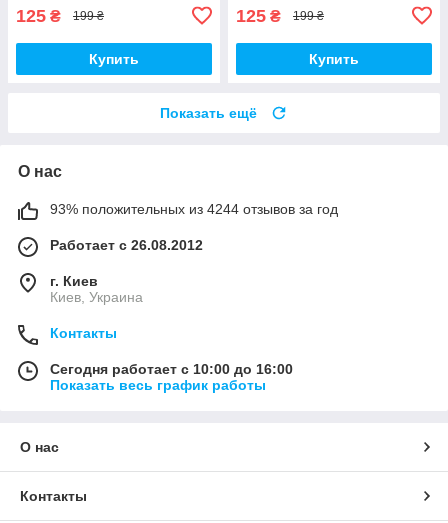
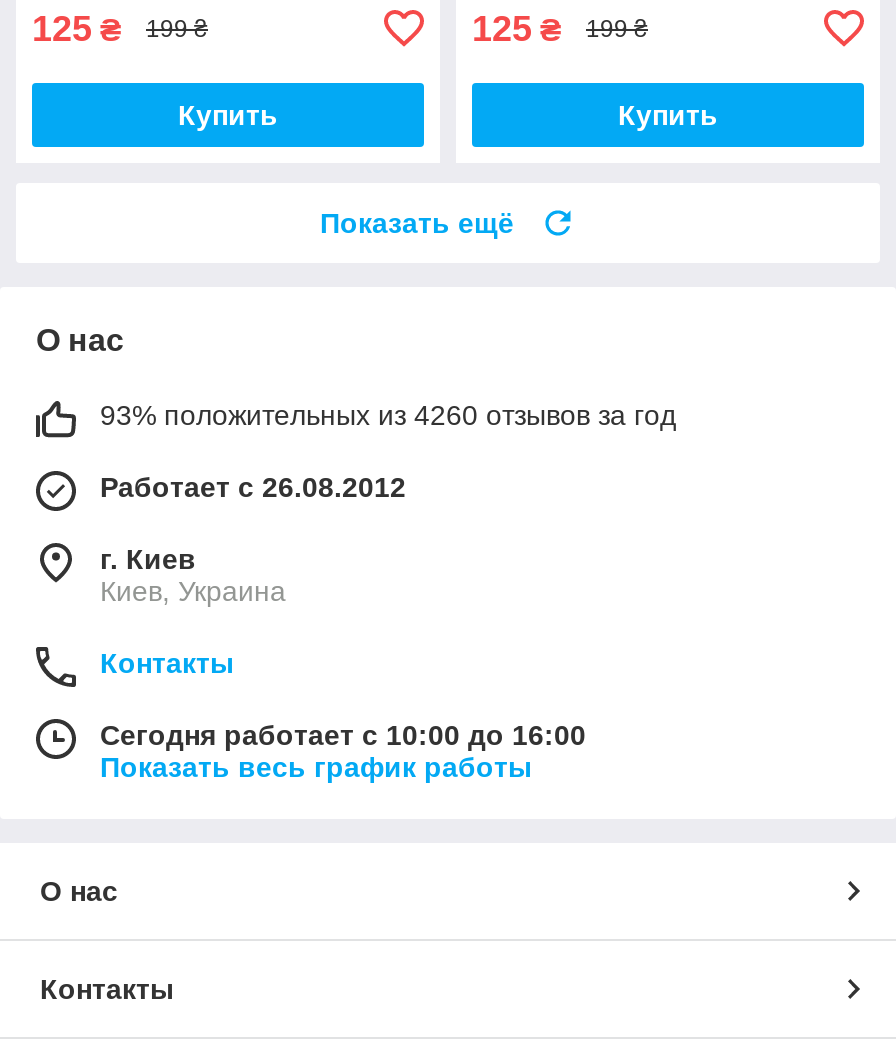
- 93% положительных из 4244 отзывов за год
+ 93% положительных из 4260 отзывов за год
